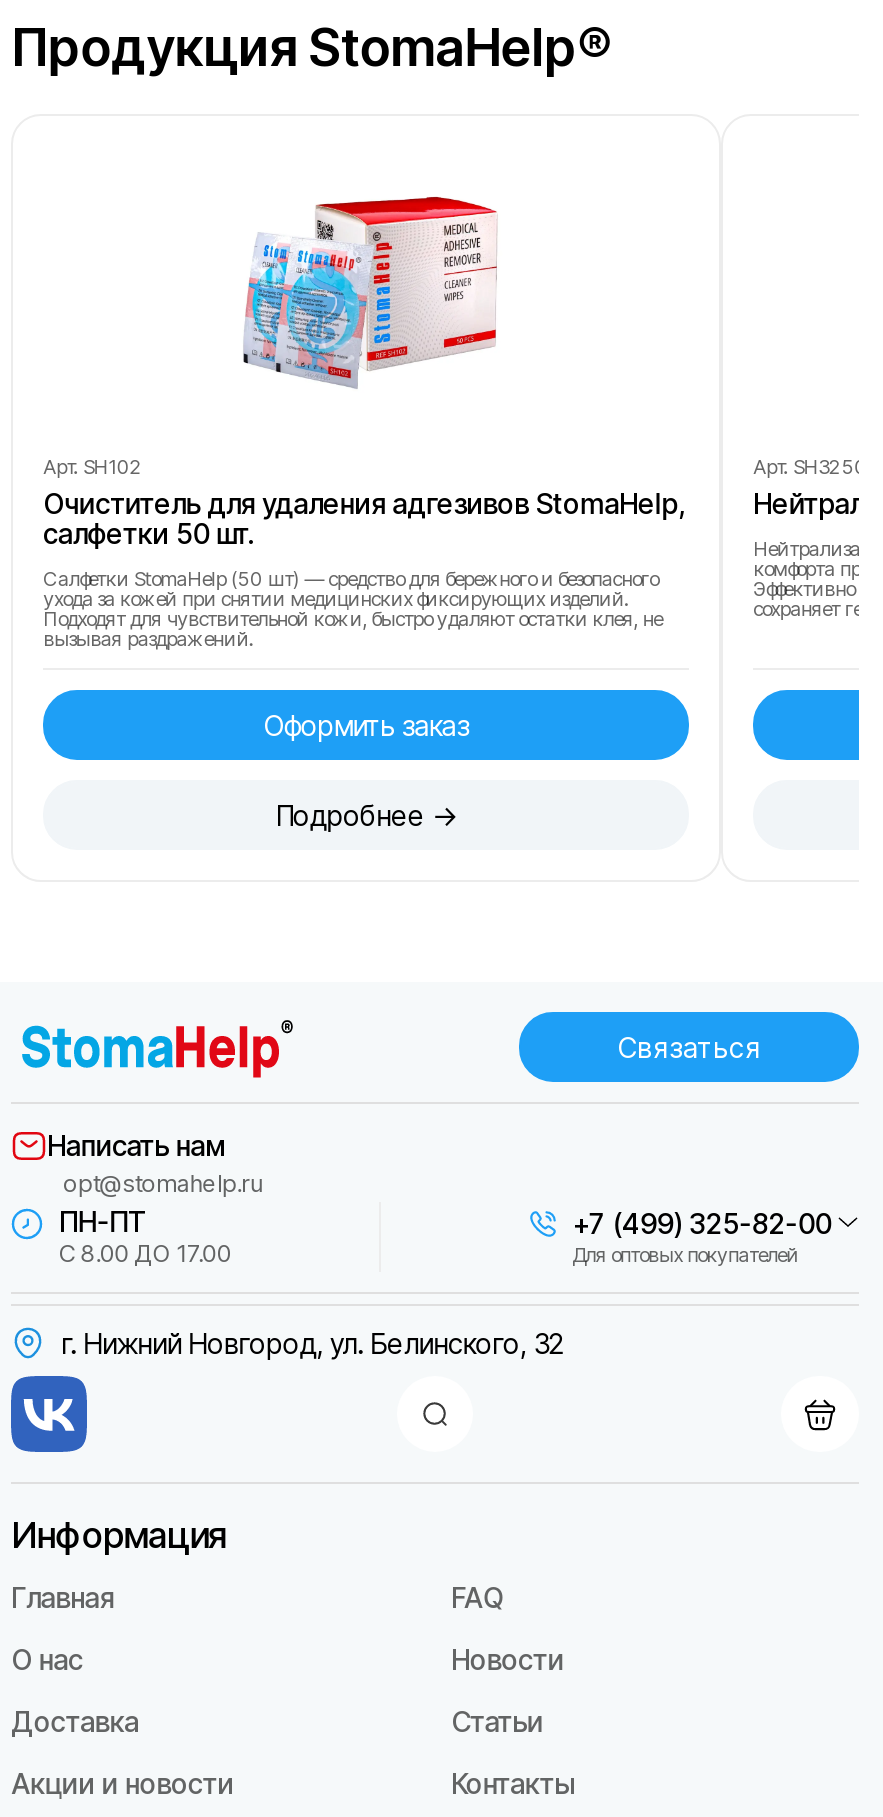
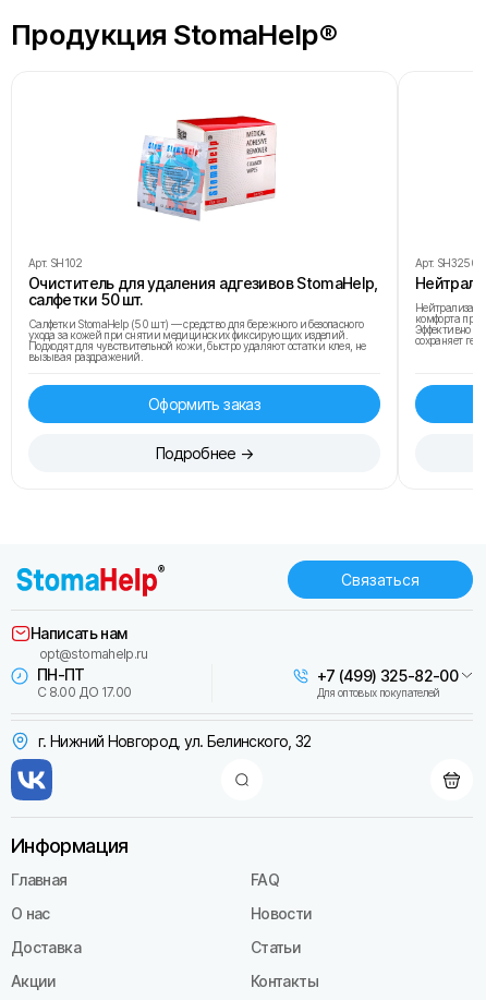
- Акции и новости
+ Акции
